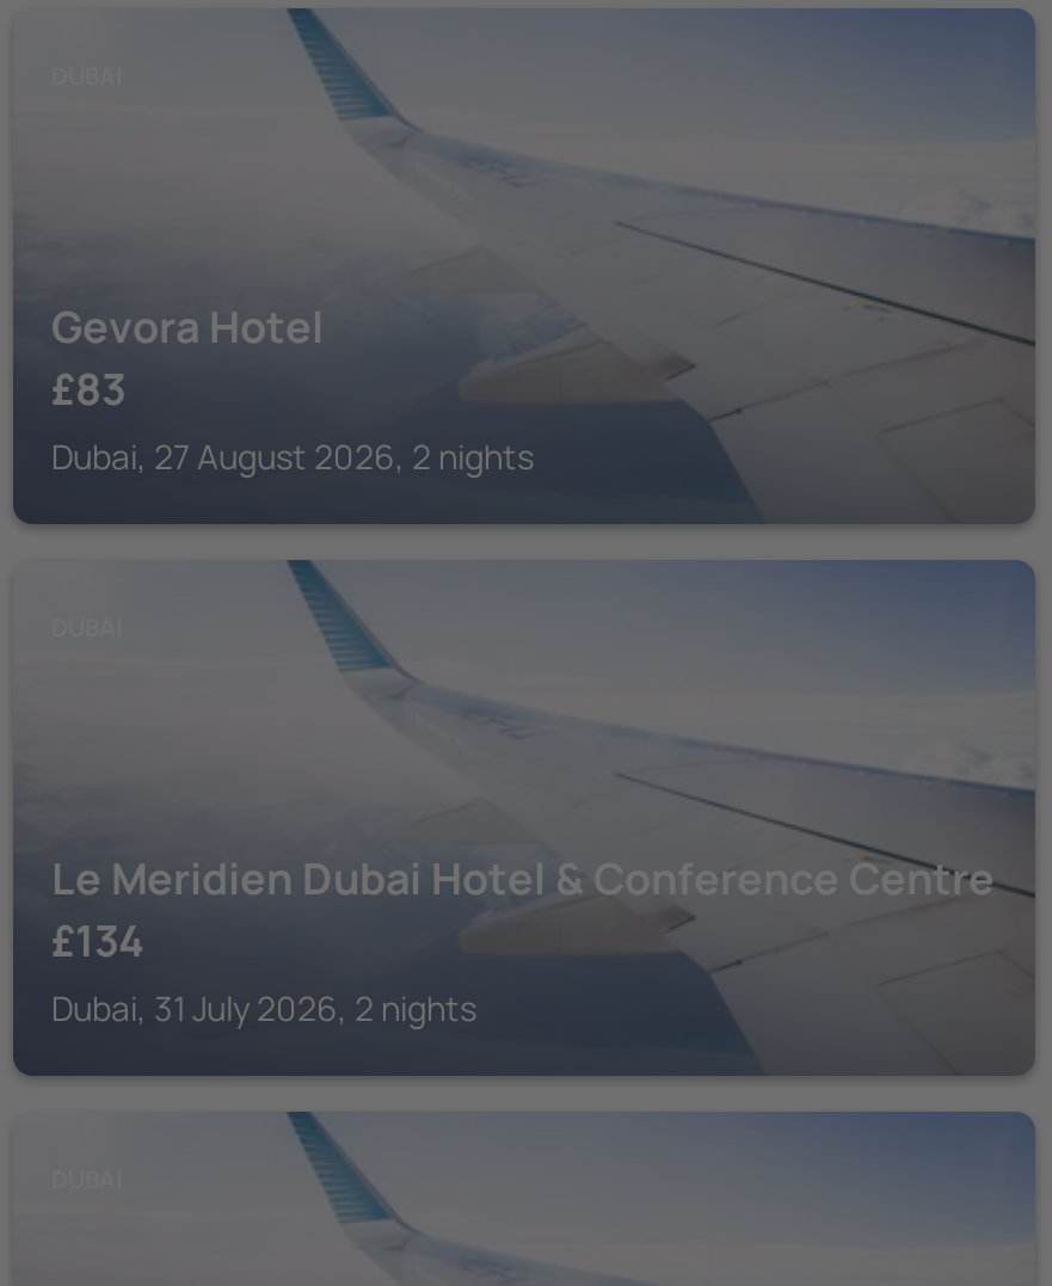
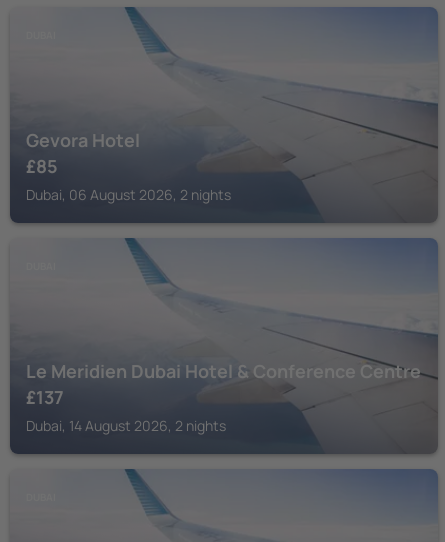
- £83
+ £85

- Dubai, 27 August 2026, 2 nights
+ Dubai, 06 August 2026, 2 nights

- £134
+ £137

- Dubai, 31 July 2026, 2 nights
+ Dubai, 14 August 2026, 2 nights
